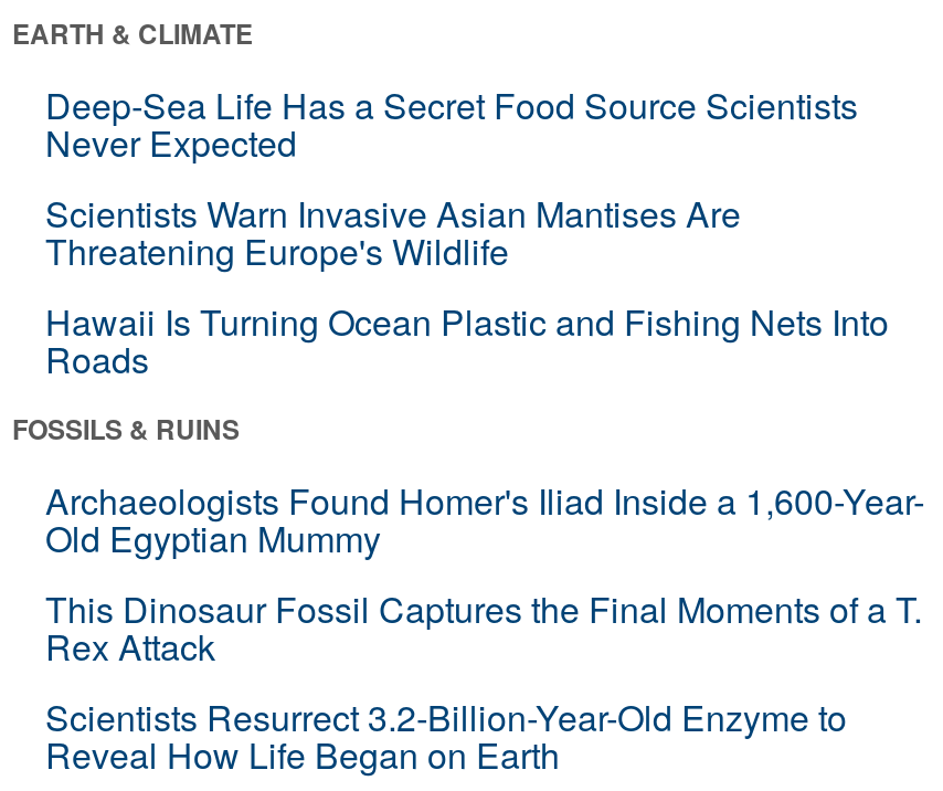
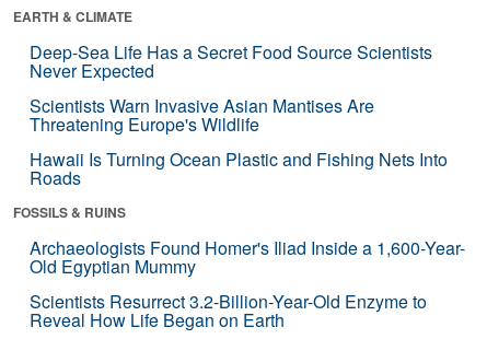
- This Dinosaur Fossil Captures the Final Moments of a T.
- Rex Attack
